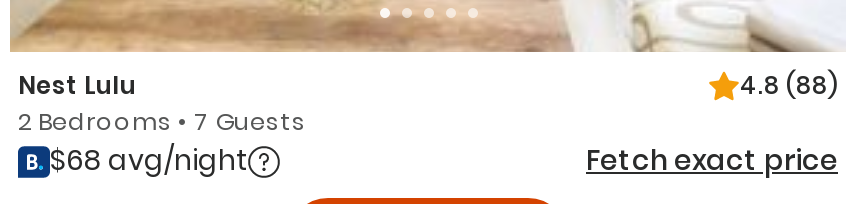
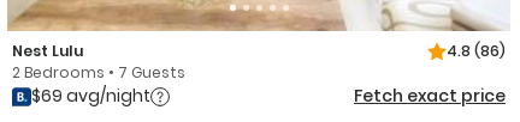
- 4.8 (88)
+ 4.8 (86)

- $68 avg/night
+ $69 avg/night
